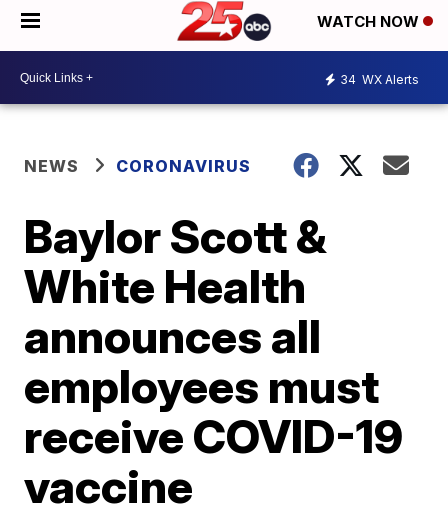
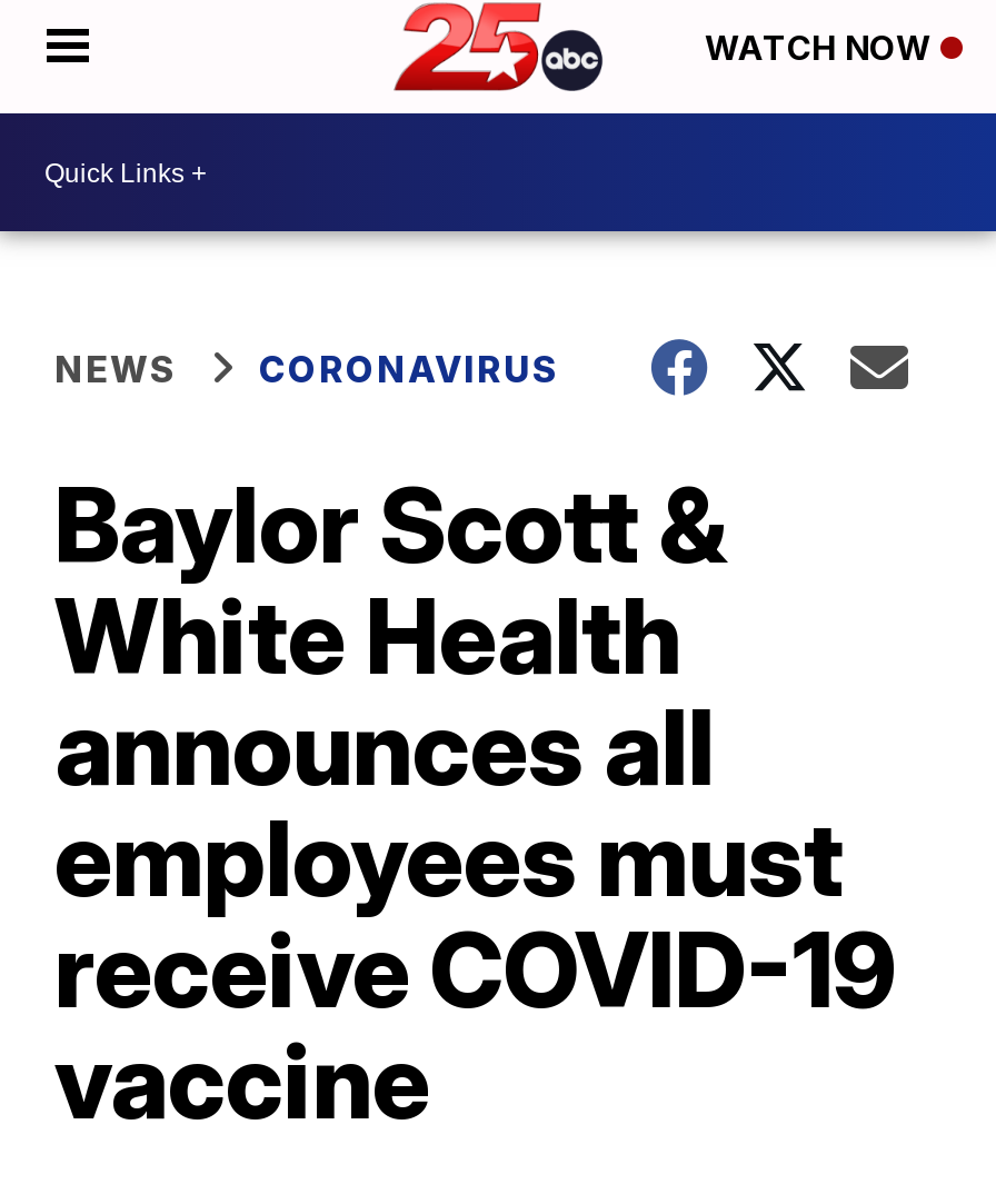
- 34 WX Alerts
